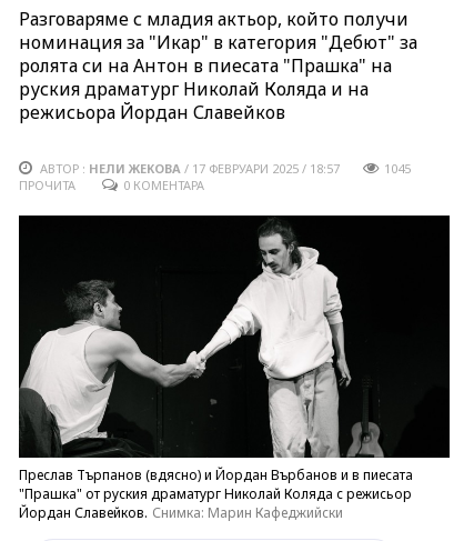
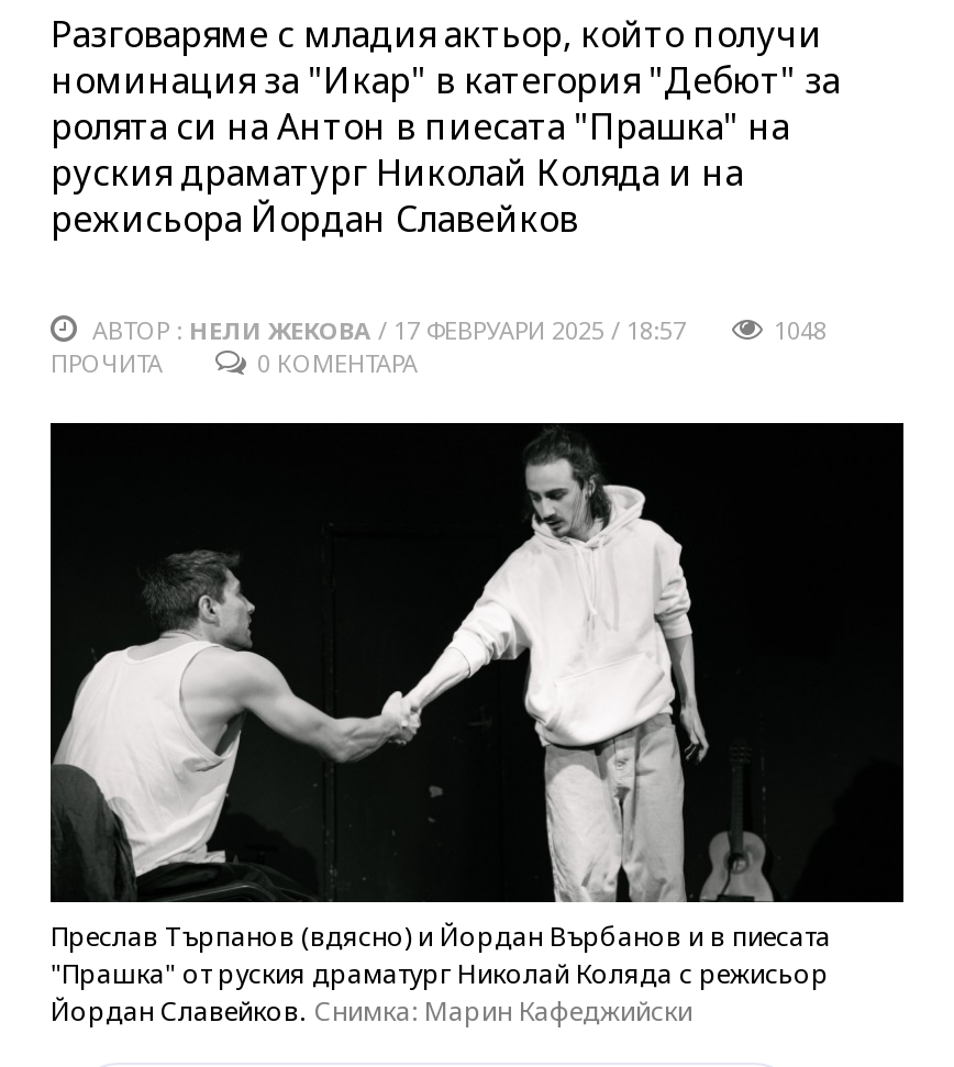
- 1045
+ 1048
